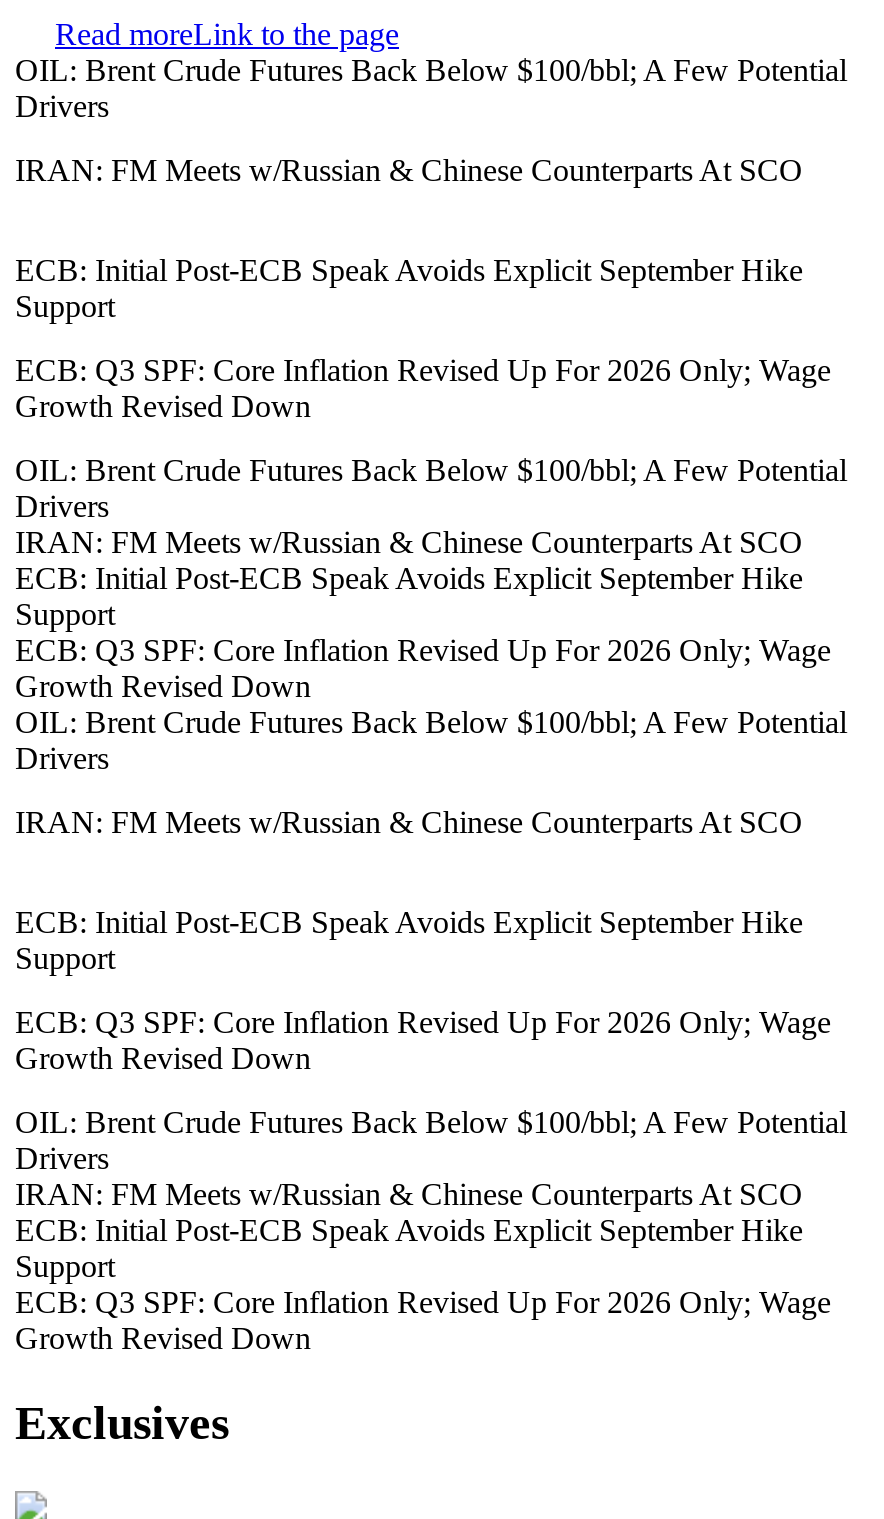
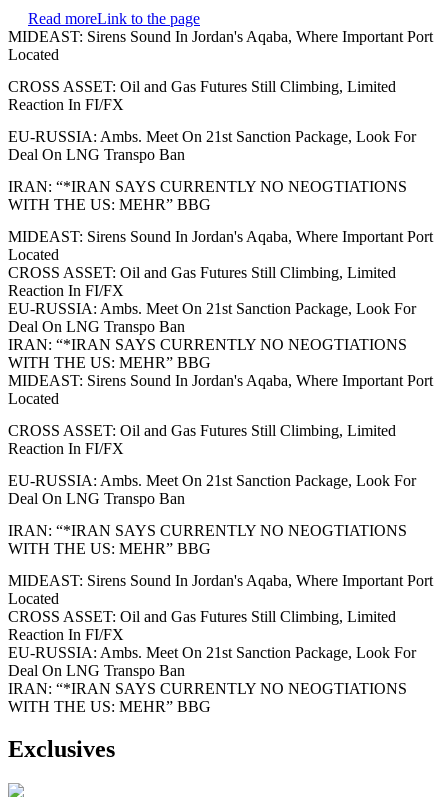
- OIL: Brent Crude Futures Back Below $100/bbl; A Few Potential
- Drivers
+ MIDEAST: Sirens Sound In Jordan's Aqaba, Where Important Port
+ Located

- IRAN: FM Meets w/Russian & Chinese Counterparts At SCO
+ CROSS ASSET: Oil and Gas Futures Still Climbing, Limited
+ Reaction In FI/FX

- ECB: Initial Post-ECB Speak Avoids Explicit September Hike
- Support
+ EU-RUSSIA: Ambs. Meet On 21st Sanction Package, Look For
+ Deal On LNG Transpo Ban

- ECB: Q3 SPF: Core Inflation Revised Up For 2026 Only; Wage
- Growth Revised Down
+ IRAN: “*IRAN SAYS CURRENTLY NO NEOGTIATIONS
+ WITH THE US: MEHR” BBG

- OIL: Brent Crude Futures Back Below $100/bbl; A Few Potential
- Drivers
- IRAN: FM Meets w/Russian & Chinese Counterparts At SCO
- ECB: Initial Post-ECB Speak Avoids Explicit September Hike
- Support
- ECB: Q3 SPF: Core Inflation Revised Up For 2026 Only; Wage
- Growth Revised Down
- OIL: Brent Crude Futures Back Below $100/bbl; A Few Potential
- Drivers
+ MIDEAST: Sirens Sound In Jordan's Aqaba, Where Important Port
+ Located
+ CROSS ASSET: Oil and Gas Futures Still Climbing, Limited
+ Reaction In FI/FX
+ EU-RUSSIA: Ambs. Meet On 21st Sanction Package, Look For
+ Deal On LNG Transpo Ban
+ IRAN: “*IRAN SAYS CURRENTLY NO NEOGTIATIONS
+ WITH THE US: MEHR” BBG
+ MIDEAST: Sirens Sound In Jordan's Aqaba, Where Important Port
+ Located

- IRAN: FM Meets w/Russian & Chinese Counterparts At SCO
+ CROSS ASSET: Oil and Gas Futures Still Climbing, Limited
+ Reaction In FI/FX

- ECB: Initial Post-ECB Speak Avoids Explicit September Hike
- Support
+ EU-RUSSIA: Ambs. Meet On 21st Sanction Package, Look For
+ Deal On LNG Transpo Ban

- ECB: Q3 SPF: Core Inflation Revised Up For 2026 Only; Wage
- Growth Revised Down
+ IRAN: “*IRAN SAYS CURRENTLY NO NEOGTIATIONS
+ WITH THE US: MEHR” BBG

- OIL: Brent Crude Futures Back Below $100/bbl; A Few Potential
- Drivers
- IRAN: FM Meets w/Russian & Chinese Counterparts At SCO
- ECB: Initial Post-ECB Speak Avoids Explicit September Hike
- Support
- ECB: Q3 SPF: Core Inflation Revised Up For 2026 Only; Wage
- Growth Revised Down
+ MIDEAST: Sirens Sound In Jordan's Aqaba, Where Important Port
+ Located
+ CROSS ASSET: Oil and Gas Futures Still Climbing, Limited
+ Reaction In FI/FX
+ EU-RUSSIA: Ambs. Meet On 21st Sanction Package, Look For
+ Deal On LNG Transpo Ban
+ IRAN: “*IRAN SAYS CURRENTLY NO NEOGTIATIONS
+ WITH THE US: MEHR” BBG
